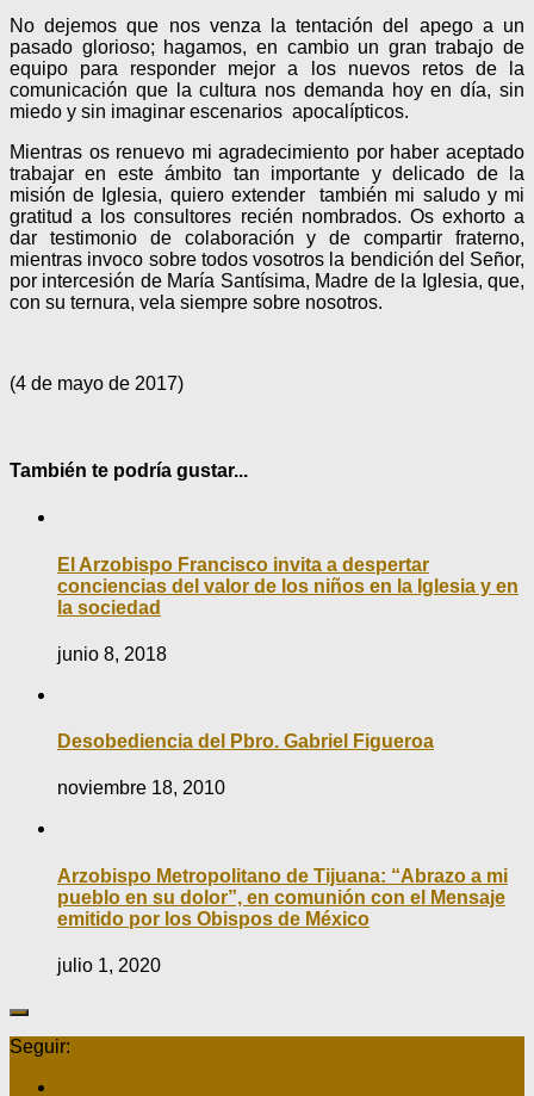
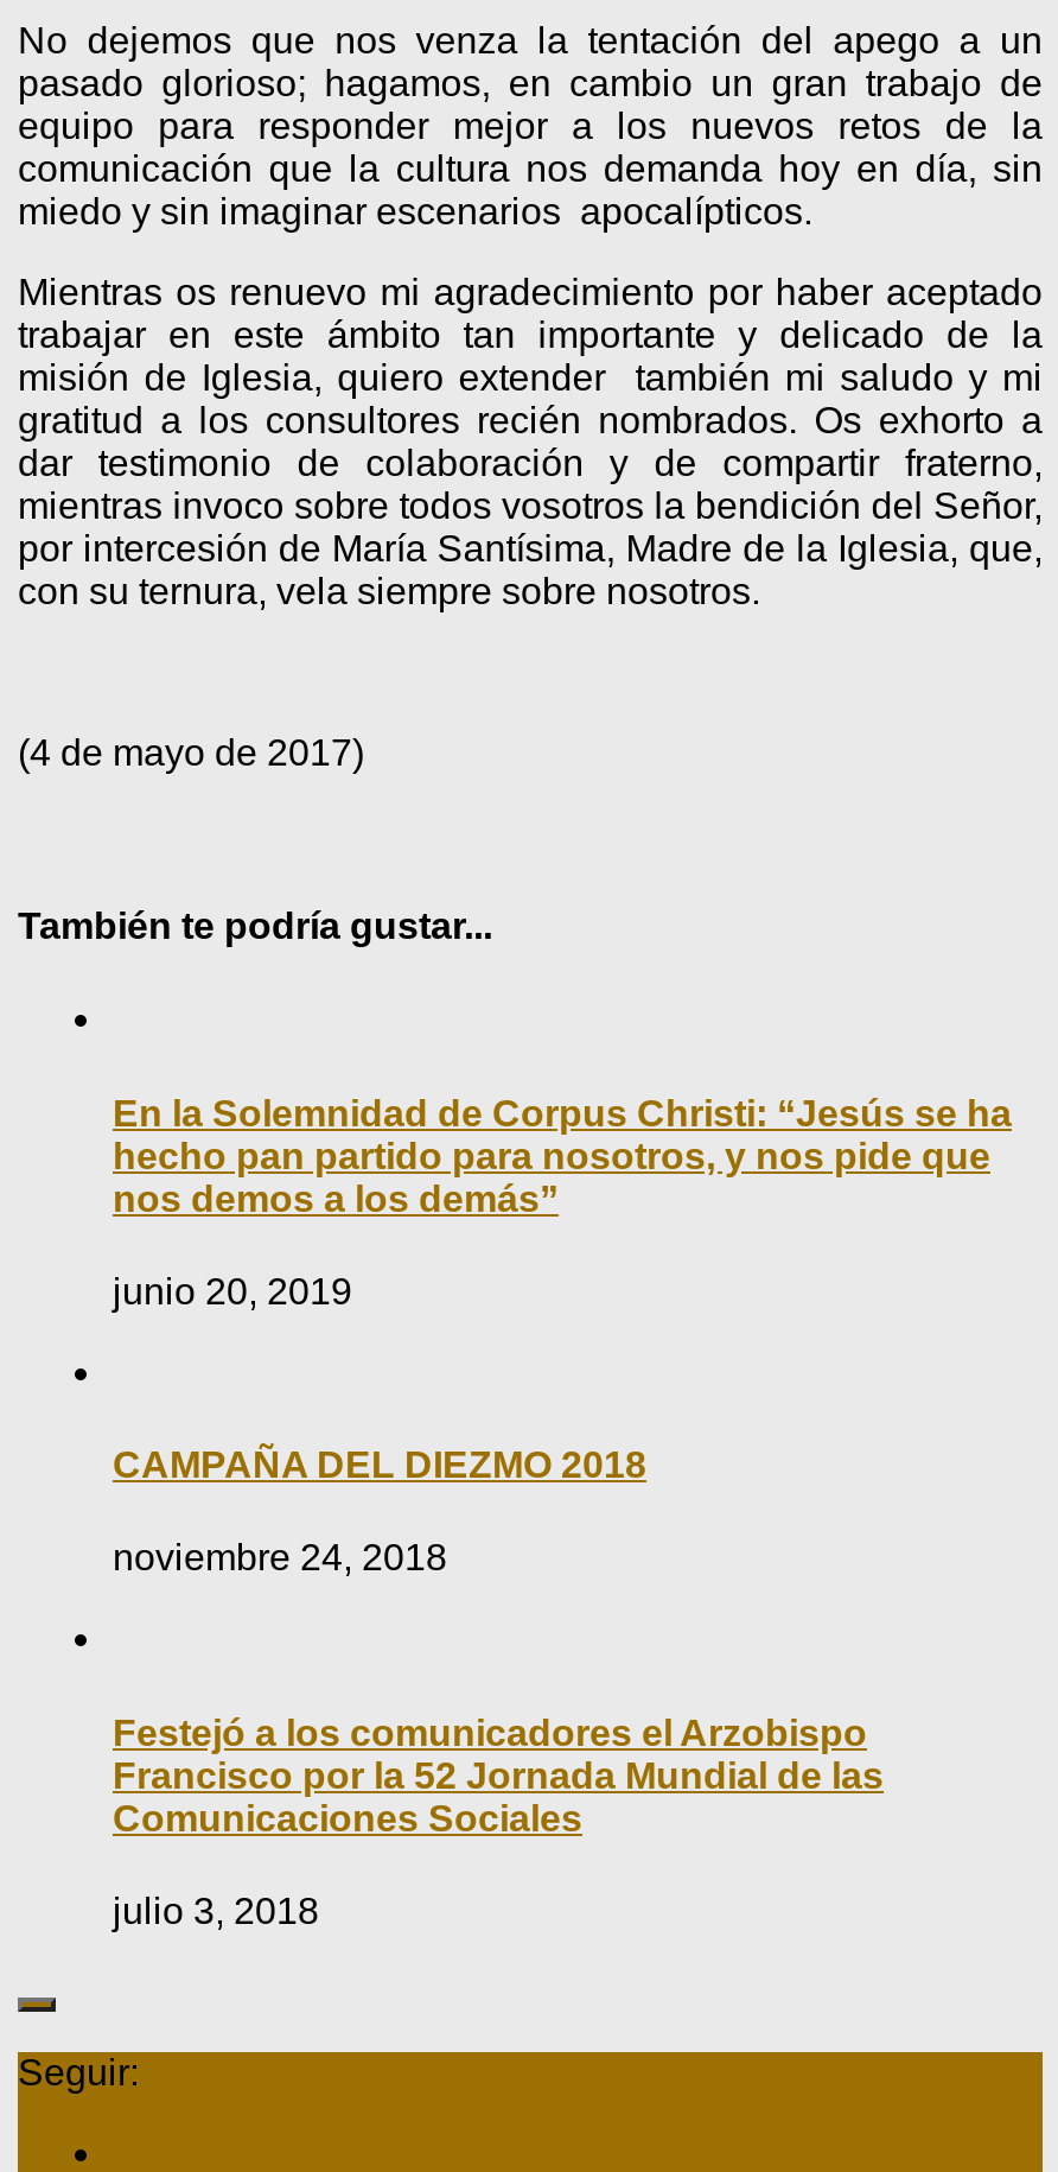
- El Arzobispo Francisco invita a despertar
- conciencias del valor de los niños en la Iglesia y en
- la sociedad
+ En la Solemnidad de Corpus Christi: “Jesús se ha
+ hecho pan partido para nosotros, y nos pide que
+ nos demos a los demás”

- junio 8, 2018
+ junio 20, 2019

- Desobediencia del Pbro. Gabriel Figueroa
+ CAMPAÑA DEL DIEZMO 2018

- noviembre 18, 2010
+ noviembre 24, 2018

- Arzobispo Metropolitano de Tijuana: “Abrazo a mi
- pueblo en su dolor”, en comunión con el Mensaje
- emitido por los Obispos de México
+ Festejó a los comunicadores el Arzobispo
+ Francisco por la 52 Jornada Mundial de las
+ Comunicaciones Sociales

- julio 1, 2020
+ julio 3, 2018
